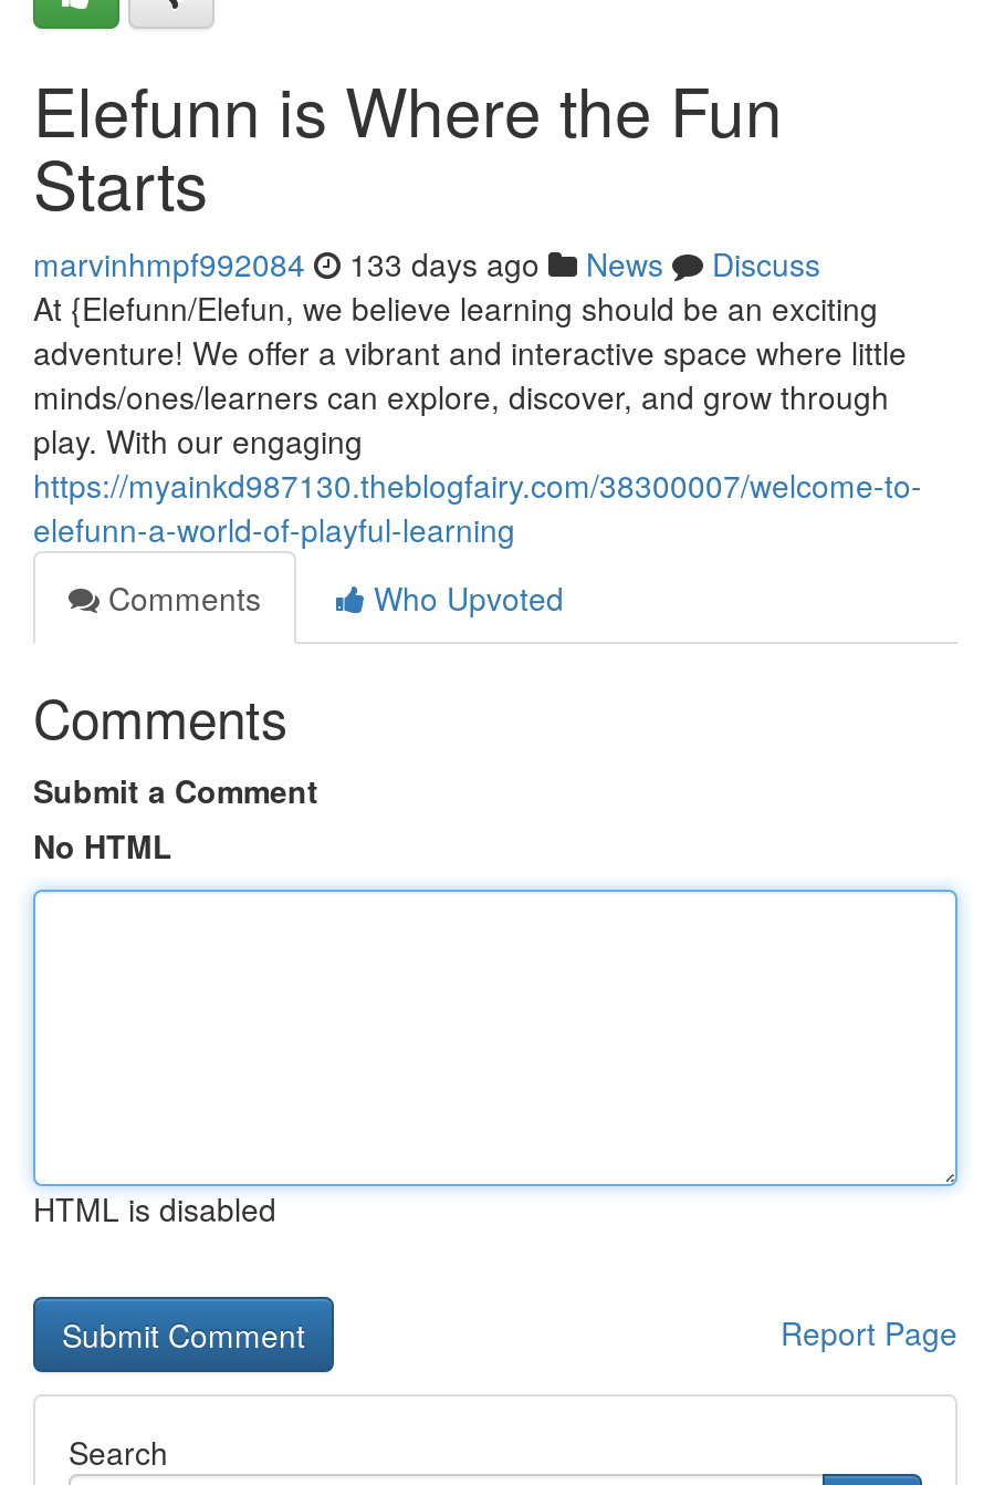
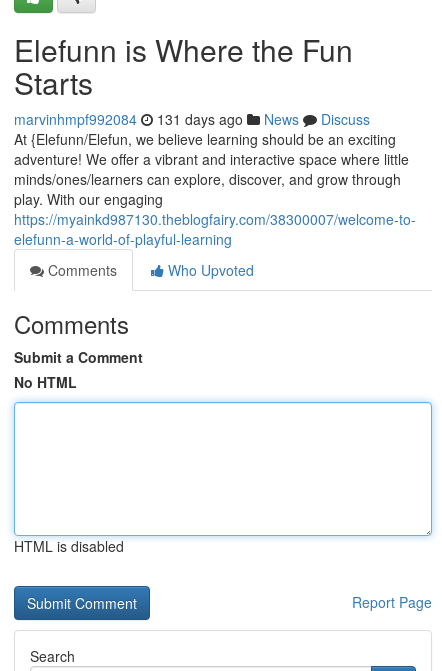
- marvinhmpf992084 133 days ago News Discuss
+ marvinhmpf992084 131 days ago News Discuss
